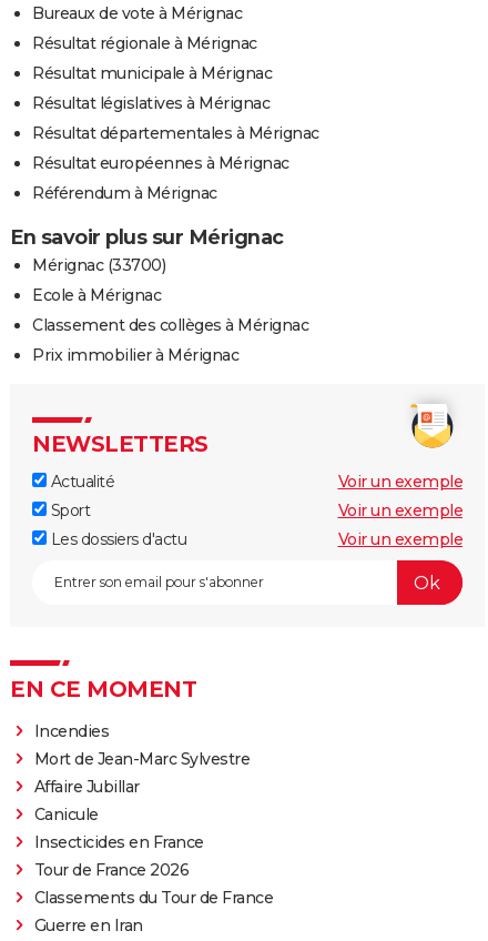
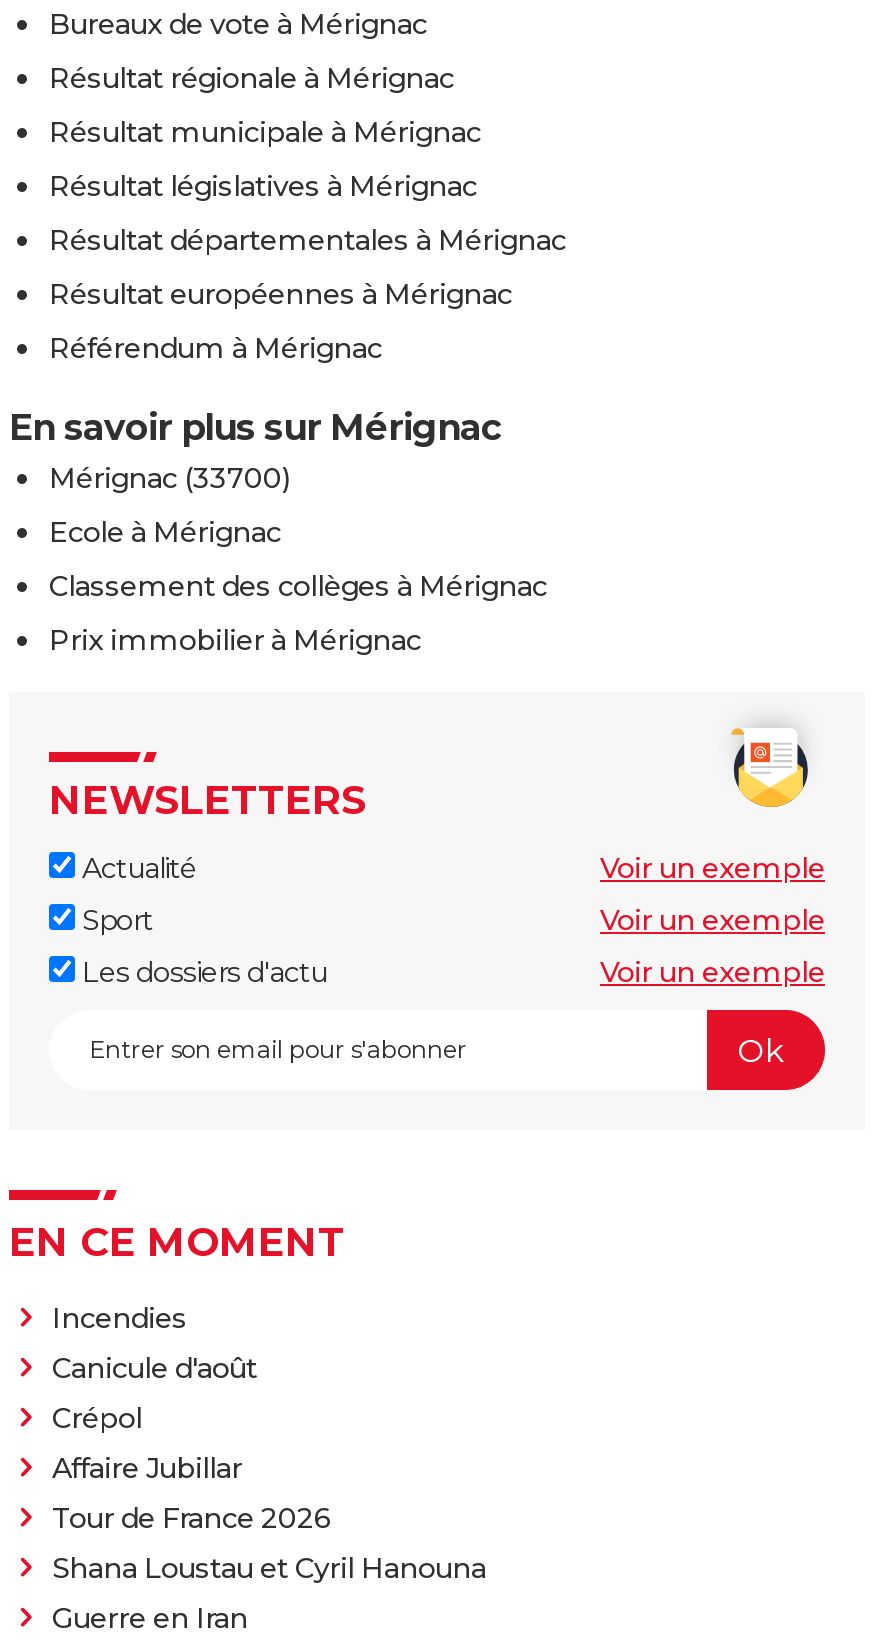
- Mort de Jean-Marc Sylvestre
+ Canicule d'août
+ Crépol

moved down: Affaire Jubillar

- Canicule
- Insecticides en France

- Classements du Tour de France
+ Shana Loustau et Cyril Hanouna
